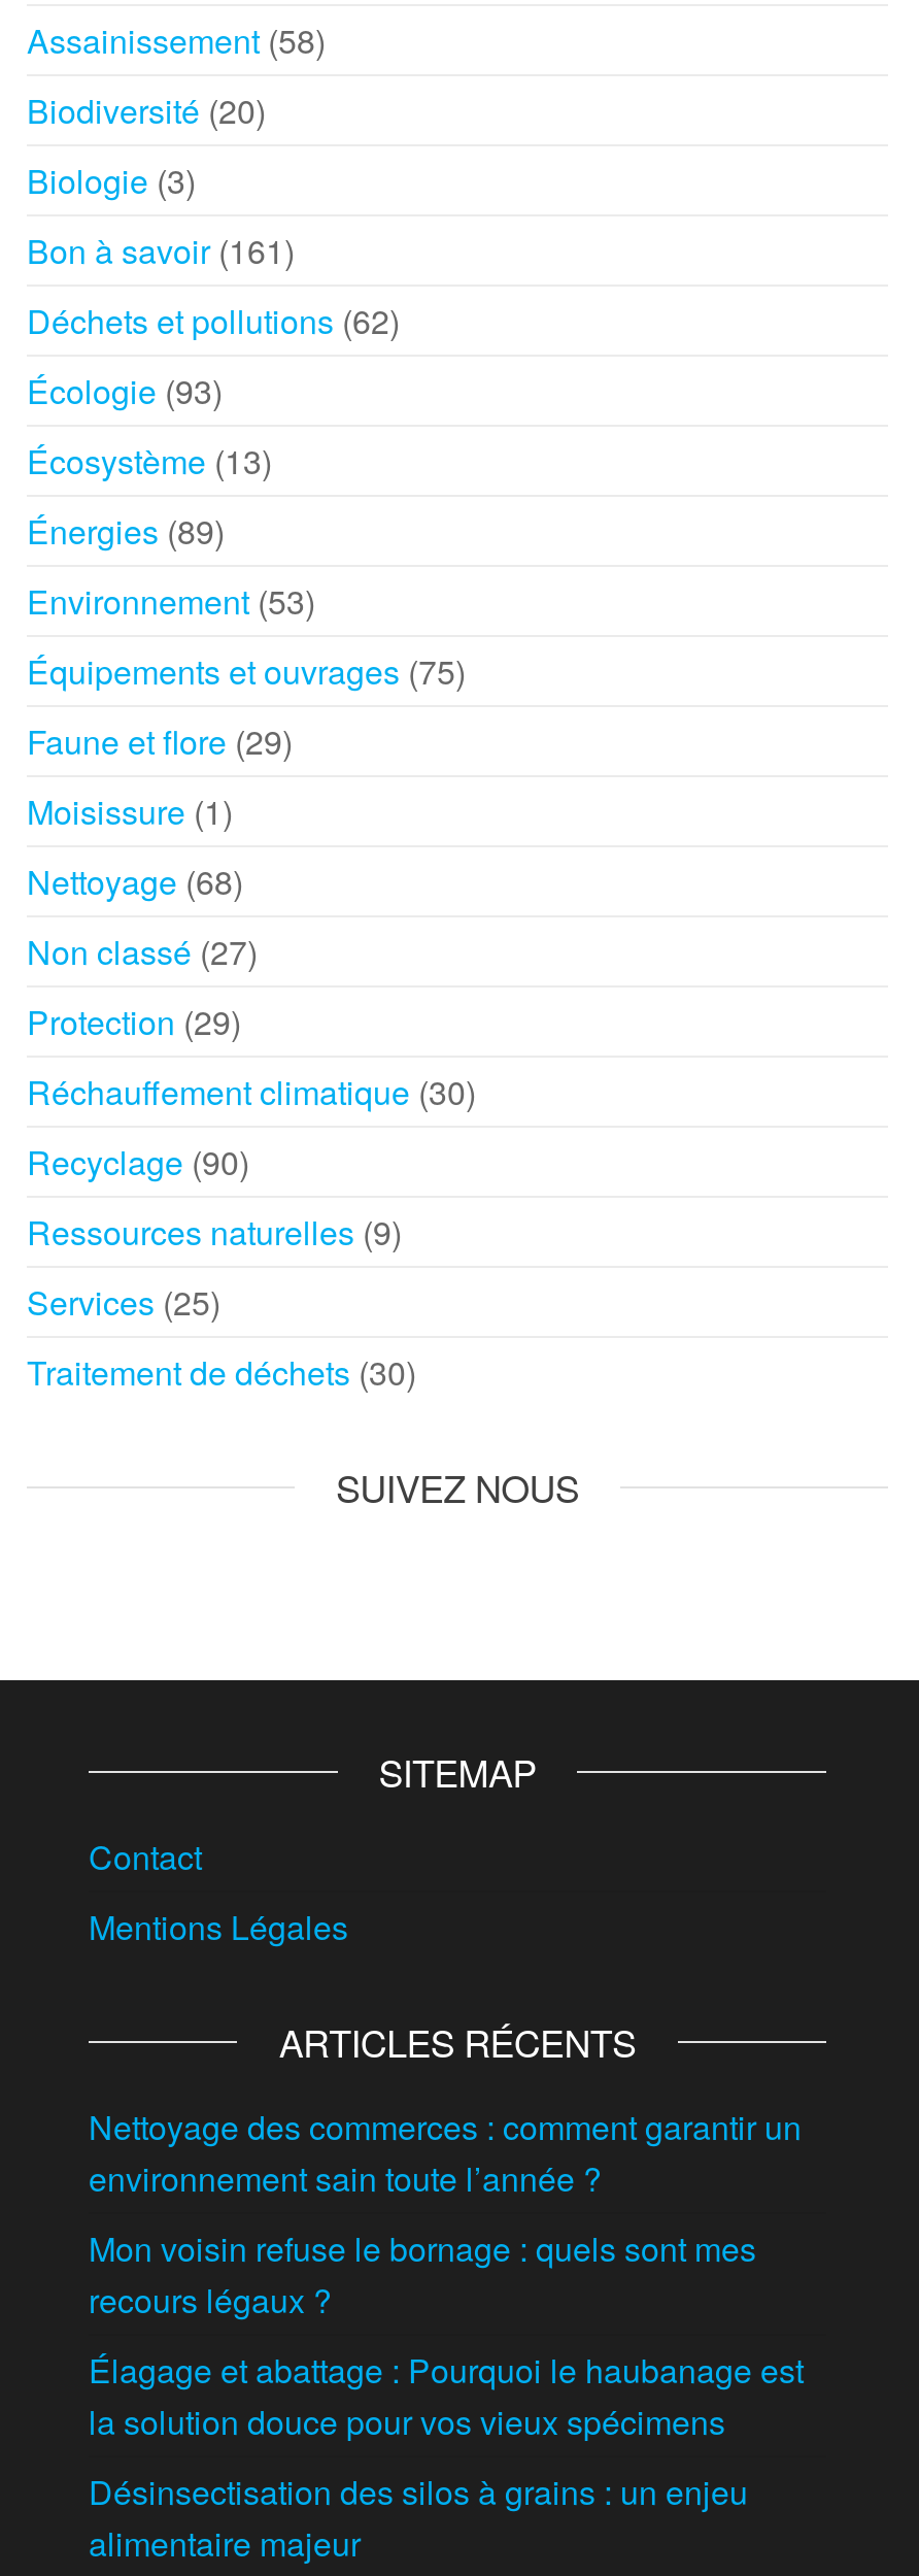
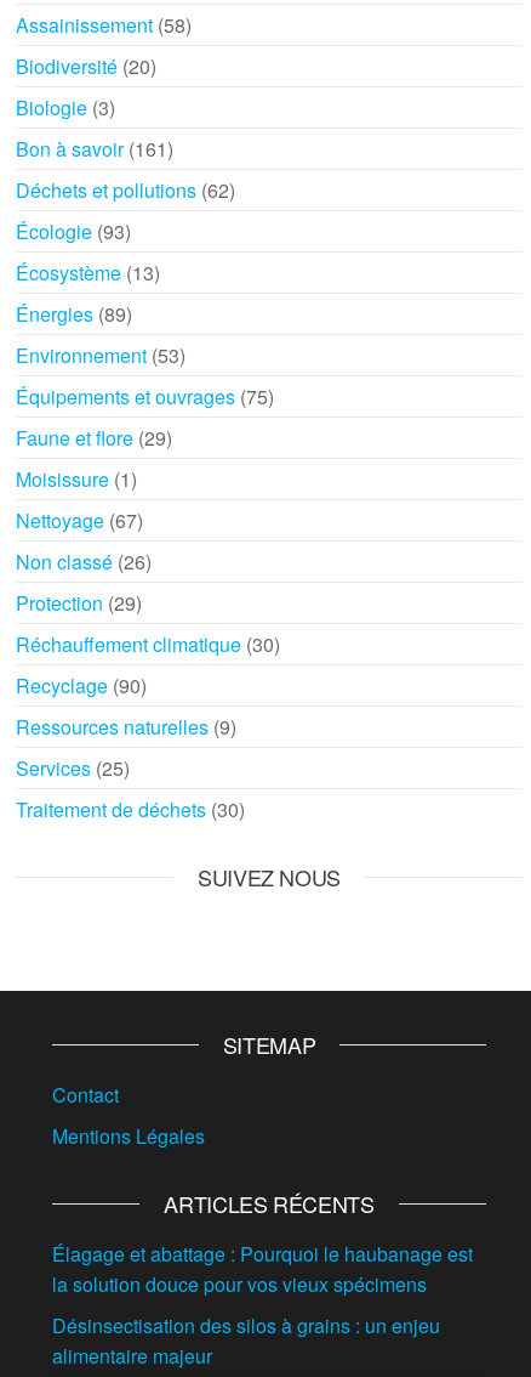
- Nettoyage (68)
+ Nettoyage (67)

- Non classé (27)
+ Non classé (26)

- Nettoyage des commerces : comment garantir un
- environnement sain toute l’année ?
- Mon voisin refuse le bornage : quels sont mes
- recours légaux ?
